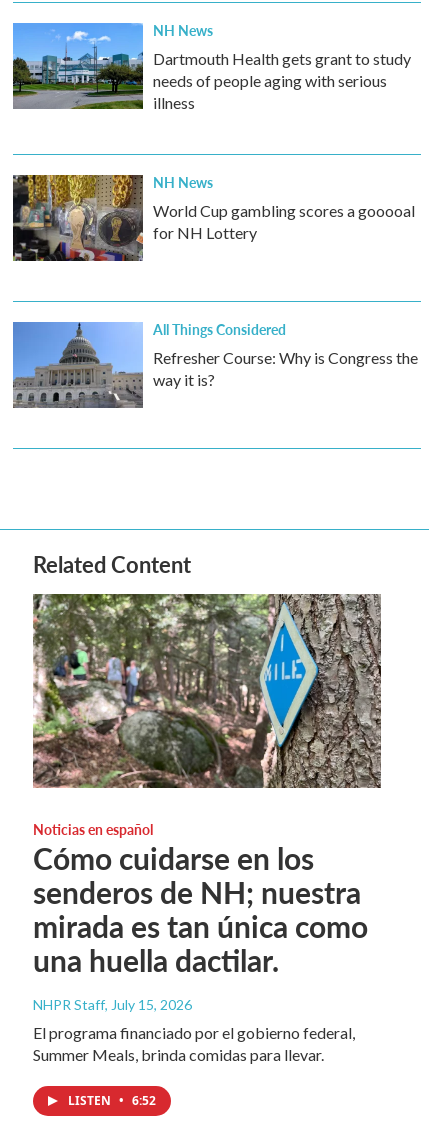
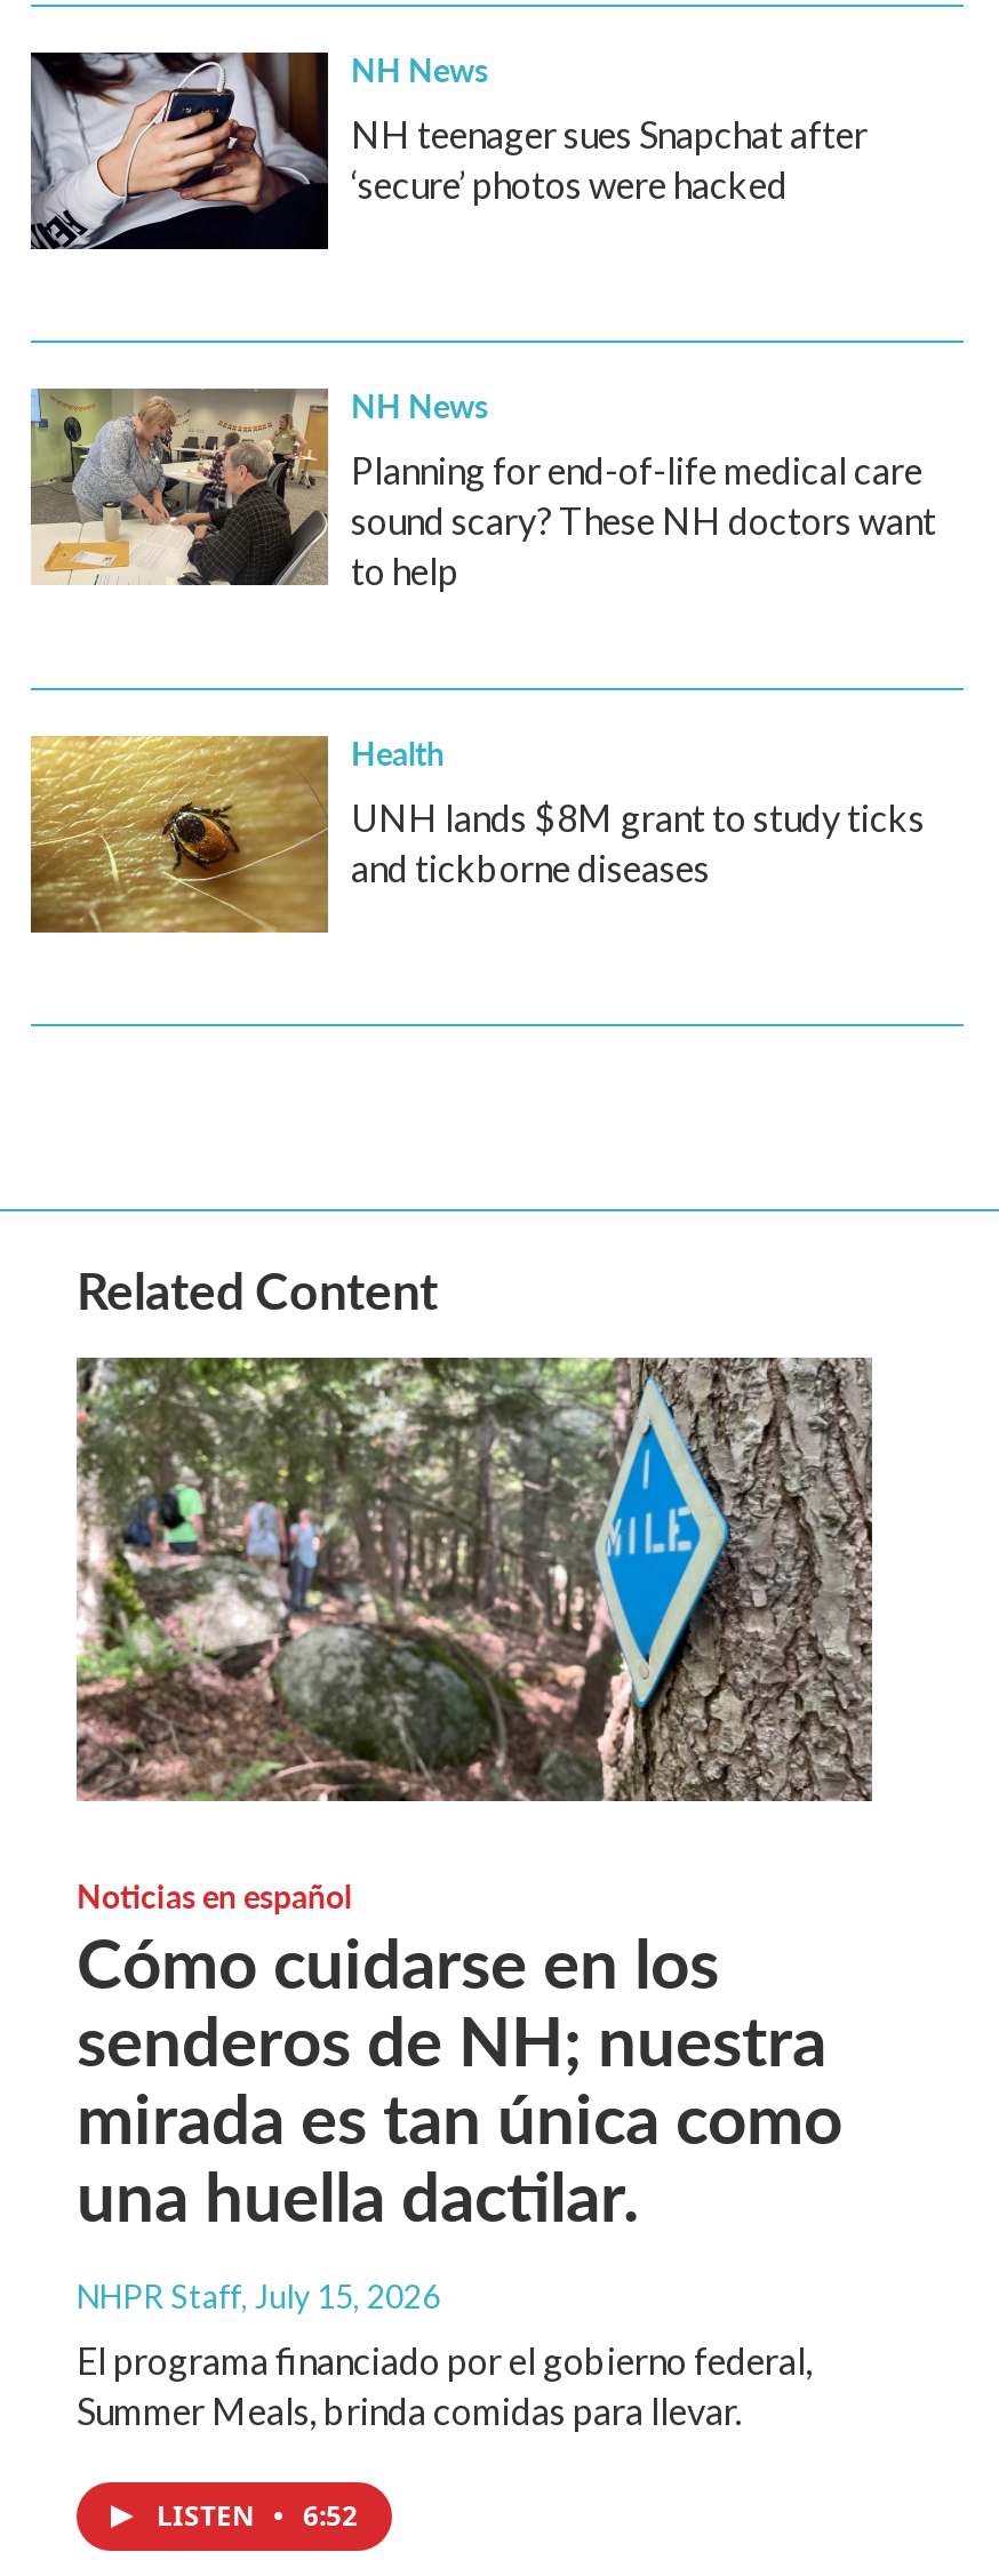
- [image]
- Dartmouth Health gets grant to study
- needs of people aging with serious
- illness
+ [image]
+ NH teenager sues Snapchat after
+ ‘secure’ photos were hacked

- [image]
- World Cup gambling scores a gooooal
- for NH Lottery
+ [image]
+ Planning for end-of-life medical care
+ sound scary? These NH doctors want
+ to help

- [image]
- All Things Considered
- Refresher Course: Why is Congress the
- way it is?
+ [image]
+ Health
+ UNH lands $8M grant to study ticks
+ and tickborne diseases
